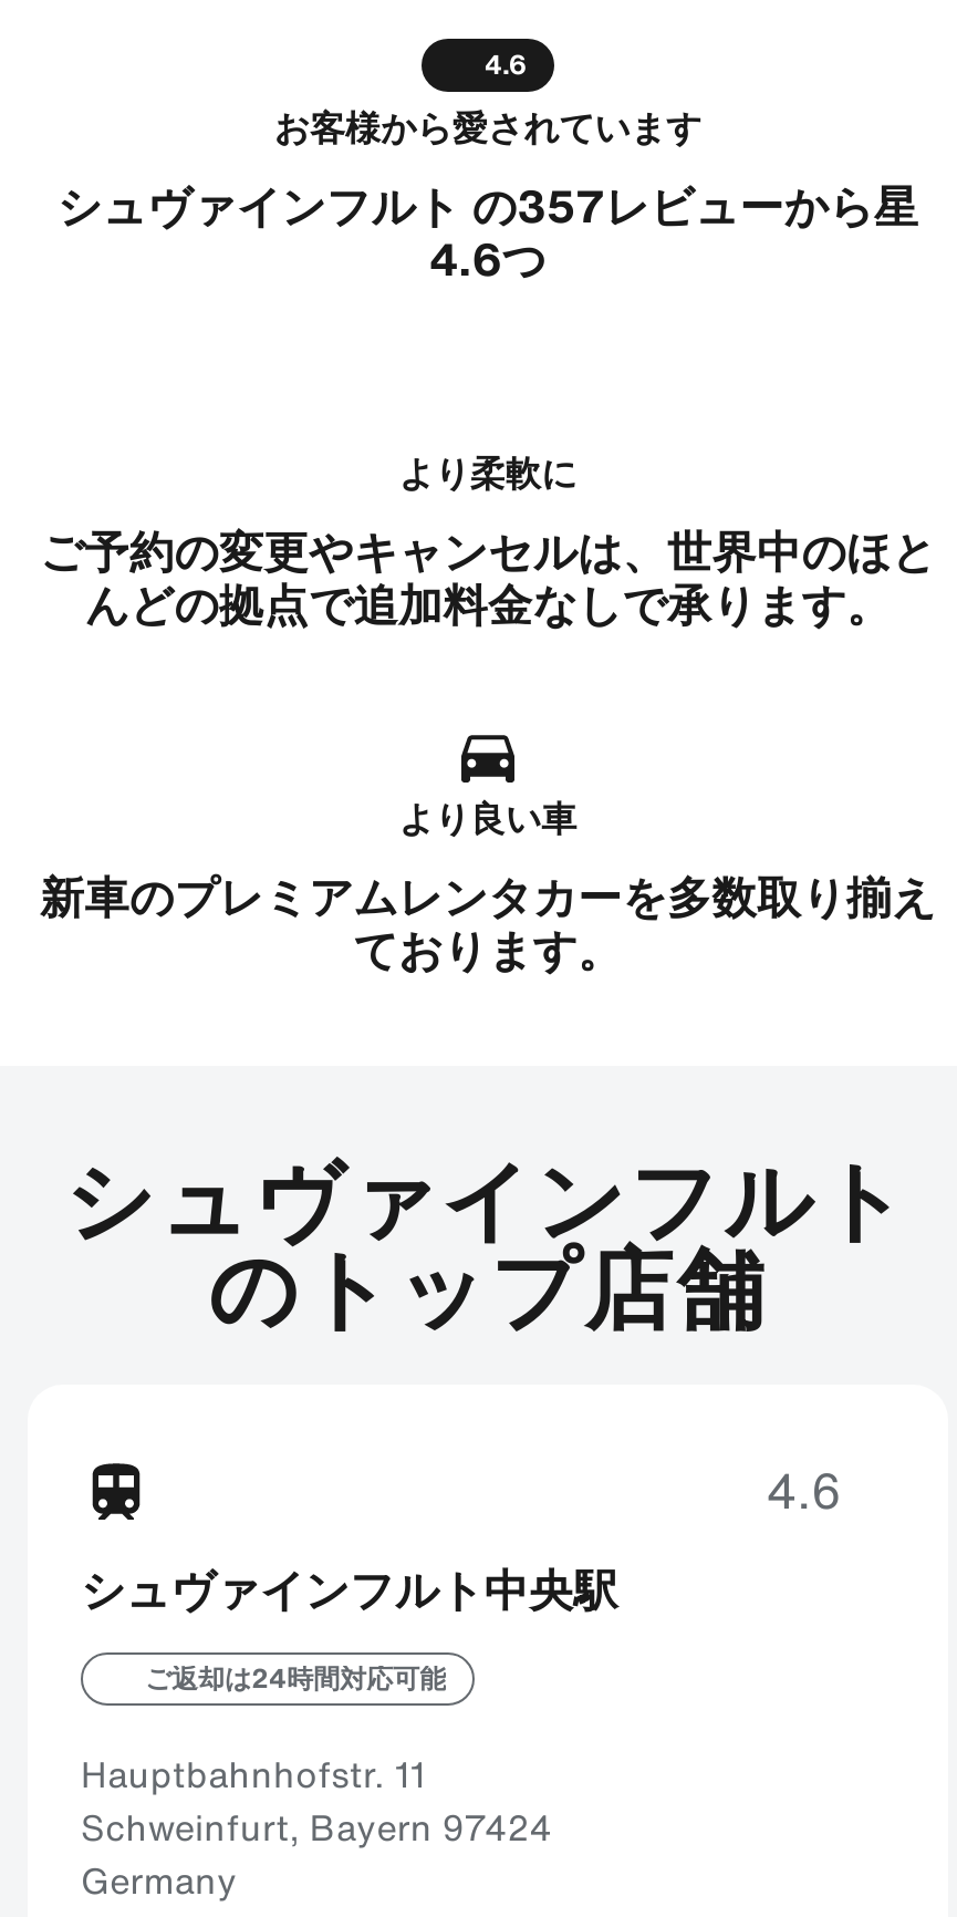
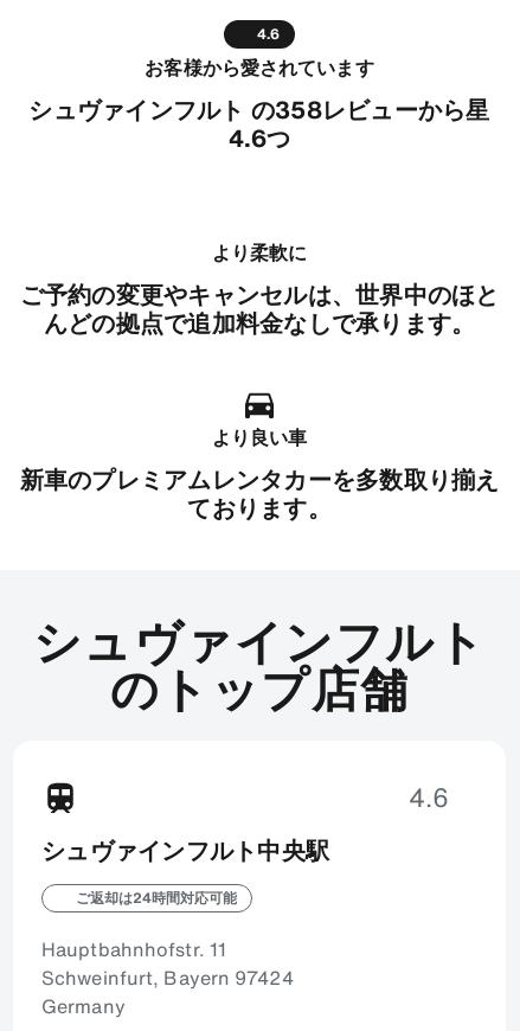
- シュヴァインフルト の357レビューから星
+ シュヴァインフルト の358レビューから星
